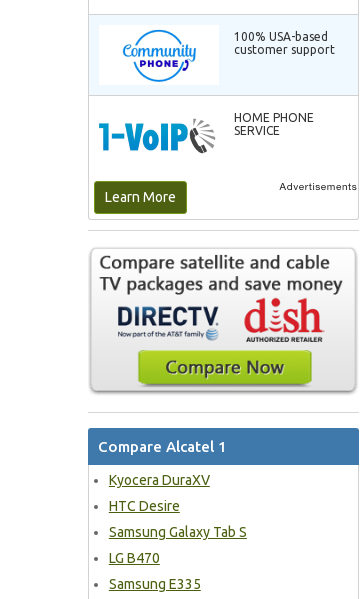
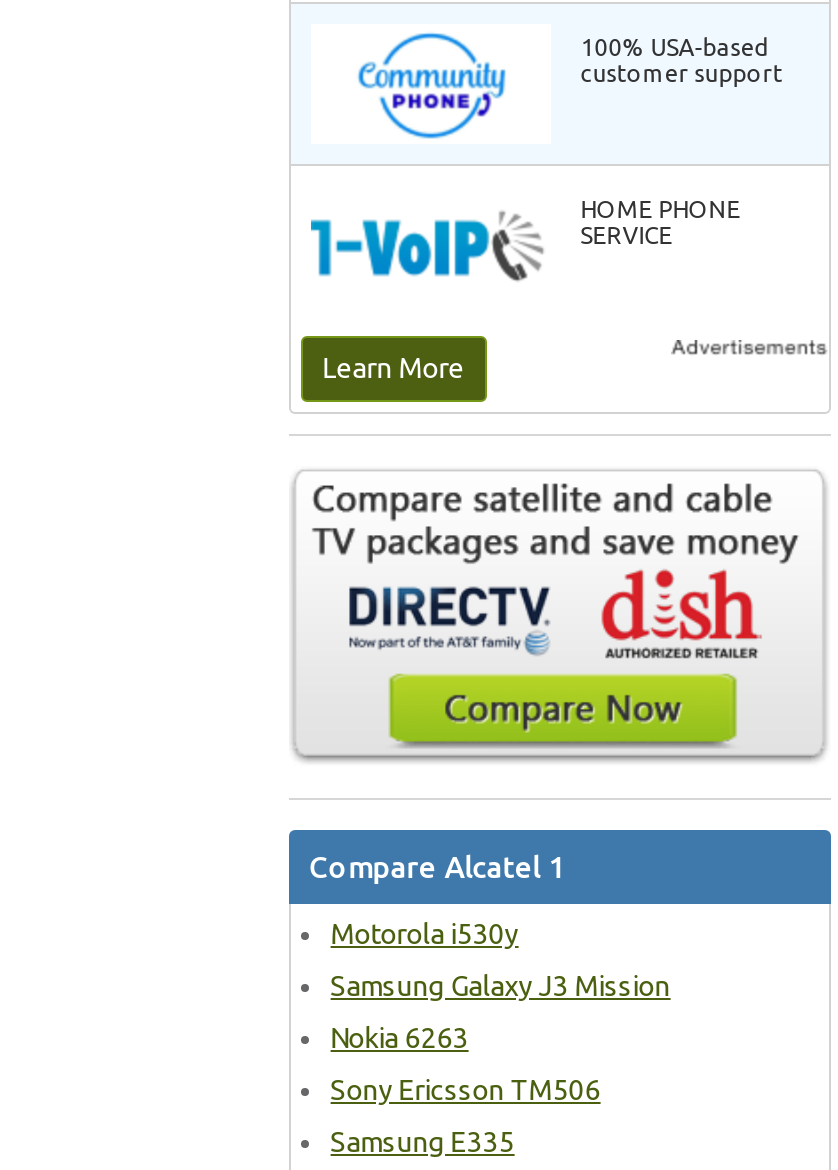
- Kyocera DuraXV
+ Motorola i530y

- HTC Desire
+ Samsung Galaxy J3 Mission

- Samsung Galaxy Tab S
+ Nokia 6263

- LG B470
+ Sony Ericsson TM506
